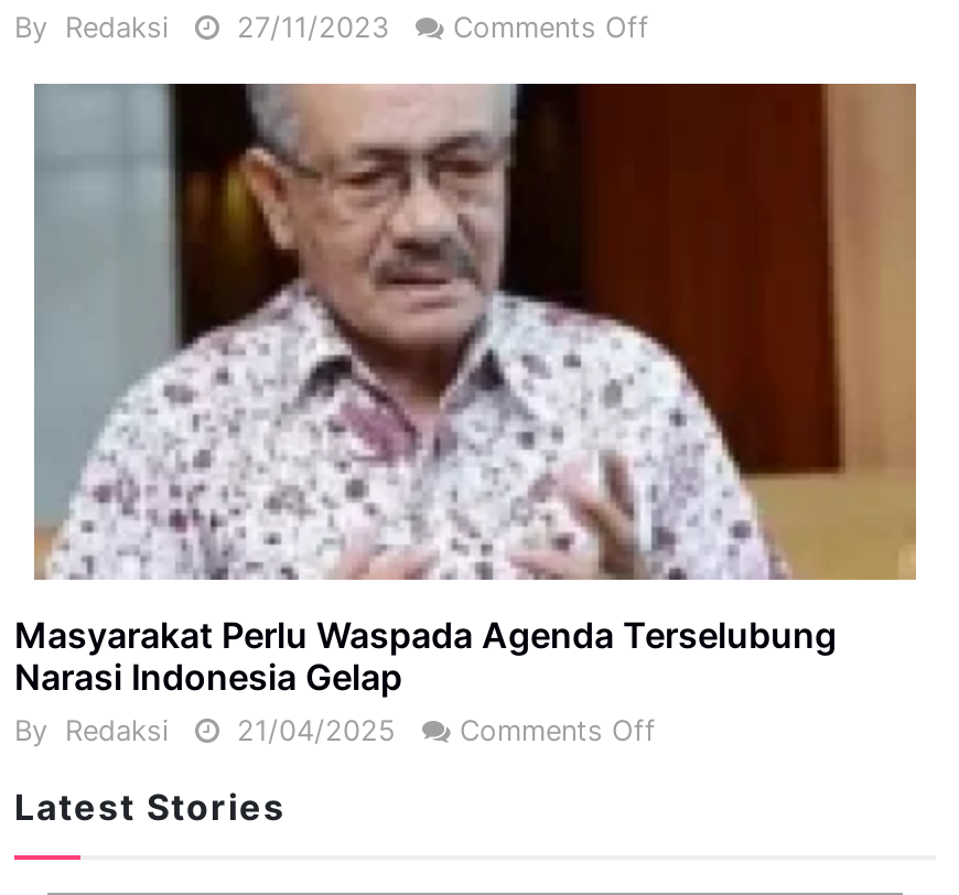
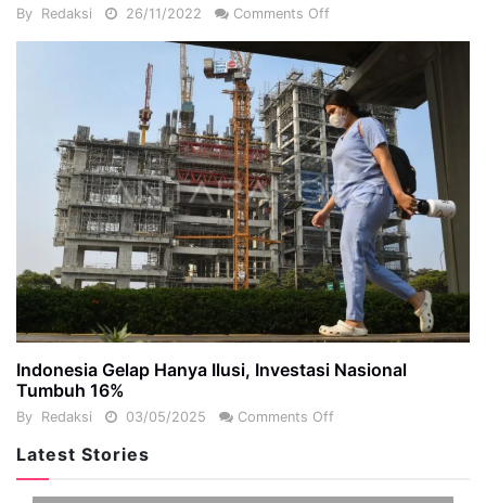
- By Redaksi 27/11/2023 Comments Off
+ By Redaksi 26/11/2022 Comments Off

- [image]
- Masyarakat Perlu Waspada Agenda Terselubung
- Narasi Indonesia Gelap
+ [image]
+ Indonesia Gelap Hanya Ilusi, Investasi Nasional
+ Tumbuh 16%

- By Redaksi 21/04/2025 Comments Off
+ By Redaksi 03/05/2025 Comments Off
